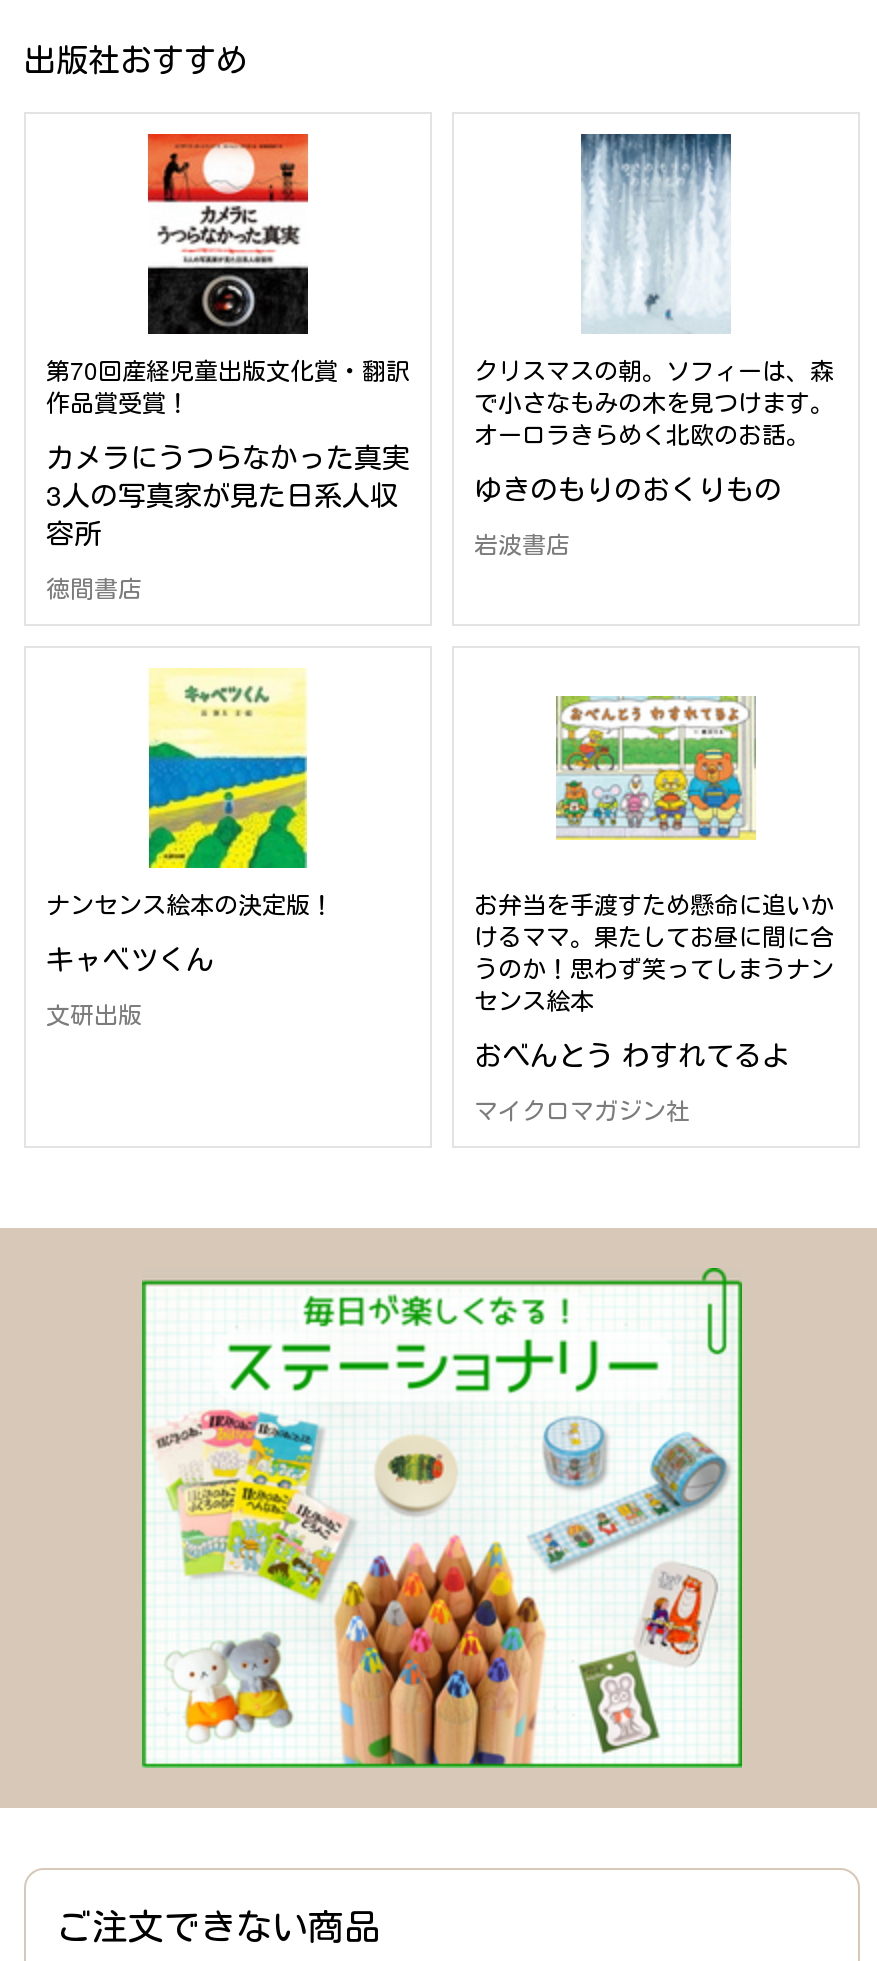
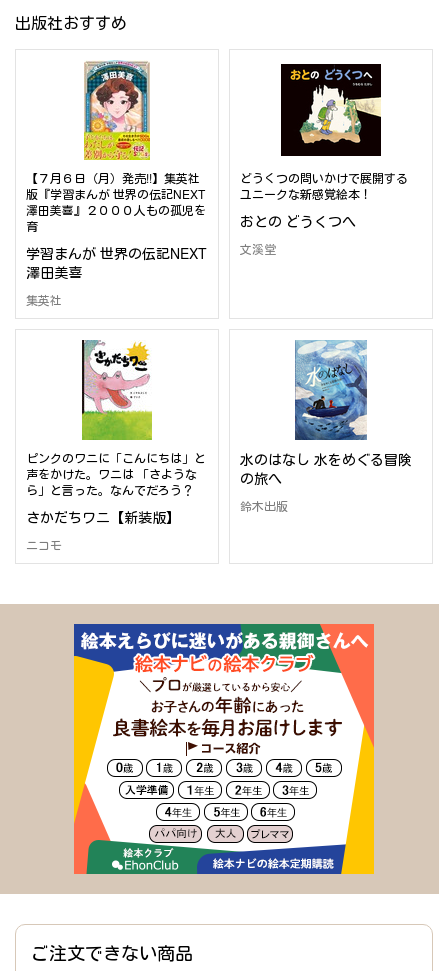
- [image]
- 第70回産経児童出版文化賞・翻訳
- 作品賞受賞！
- カメラにうつらなかった真実
- 3人の写真家が見た日系人収
- 容所
- 徳間書店
+ [image]
+ 【７月６日（月）発売!!】集英社
+ 版『学習まんが 世界の伝記NEXT
+ 澤田美喜』２０００人もの孤児を
+ 育
+ 学習まんが 世界の伝記NEXT
+ 澤田美喜
+ 集英社

- [image]
- クリスマスの朝。ソフィーは、森
- で小さなもみの木を見つけます。
- オーロラきらめく北欧のお話。
- ゆきのもりのおくりもの
- 岩波書店
+ [image]
+ どうくつの問いかけで展開する
+ ユニークな新感覚絵本！
+ おとの どうくつへ
+ 文溪堂

- [image]
- ナンセンス絵本の決定版！
- キャベツくん
- 文研出版
+ [image]
+ ピンクのワニに「こんにちは」と
+ 声をかけた。ワニは 「さような
+ ら」と言った。なんでだろう？
+ さかだちワニ【新装版】
+ ニコモ

- [image]
- お弁当を手渡すため懸命に追いか
- けるママ。果たしてお昼に間に合
- うのか！思わず笑ってしまうナン
- センス絵本
- おべんとう わすれてるよ
- マイクロマガジン社
+ [image]
+ 水のはなし 水をめぐる冒険
+ の旅へ
+ 鈴木出版

- [image]
+ [image]
